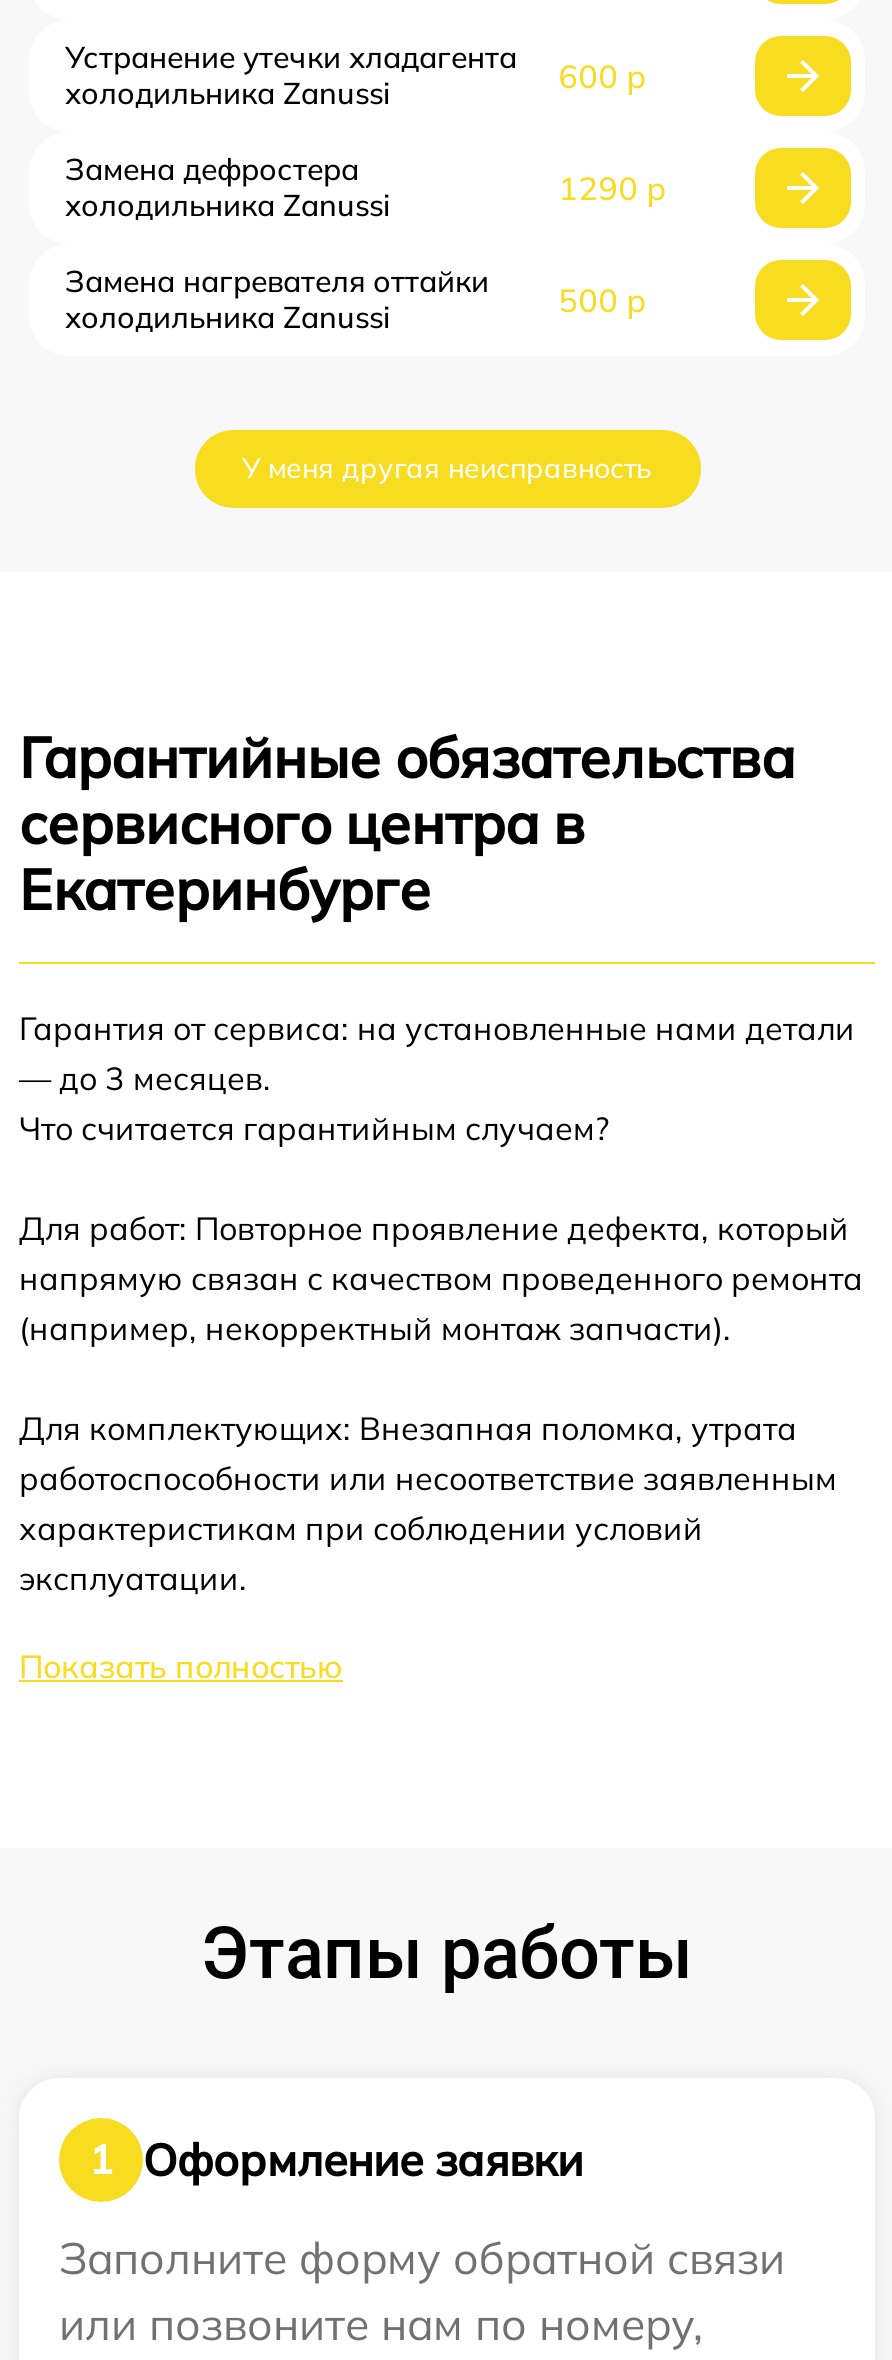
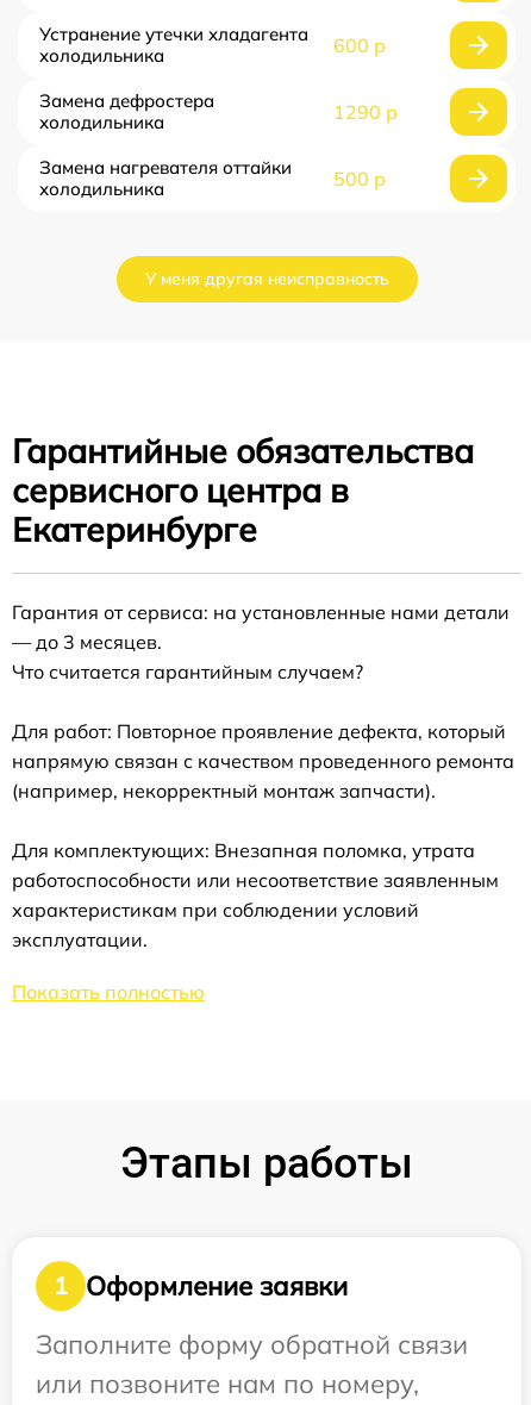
- холодильника Zanussi
+ холодильника

- холодильника Zanussi
+ холодильника

- холодильника Zanussi
+ холодильника
